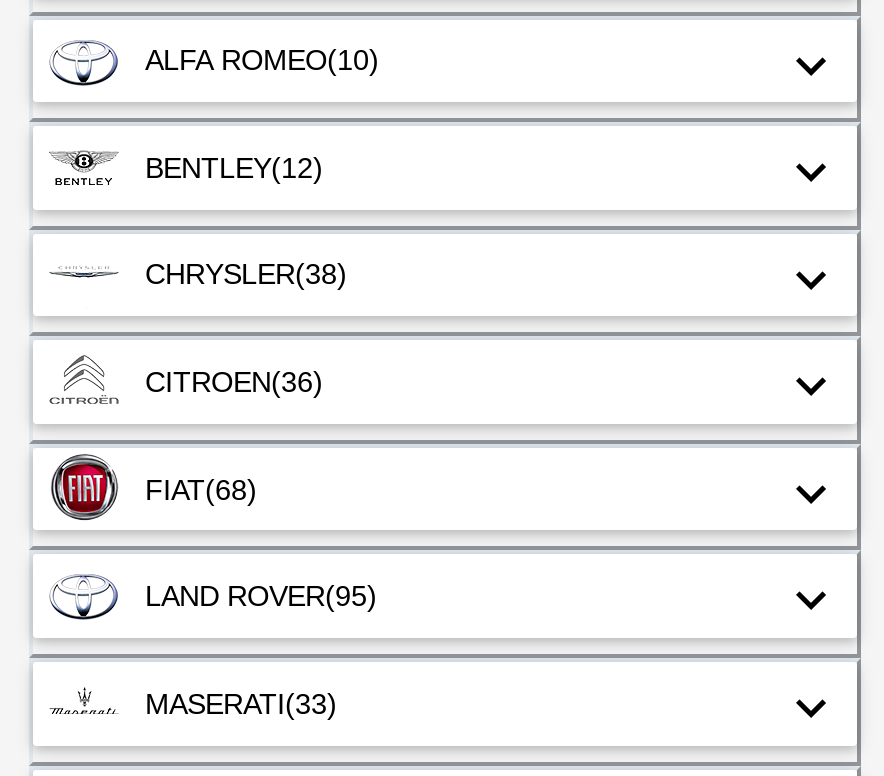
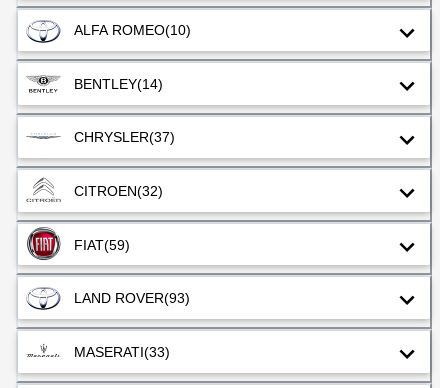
- BENTLEY(12)
+ BENTLEY(14)

- CHRYSLER(38)
+ CHRYSLER(37)

- CITROEN(36)
+ CITROEN(32)

- FIAT(68)
+ FIAT(59)

- LAND ROVER(95)
+ LAND ROVER(93)
